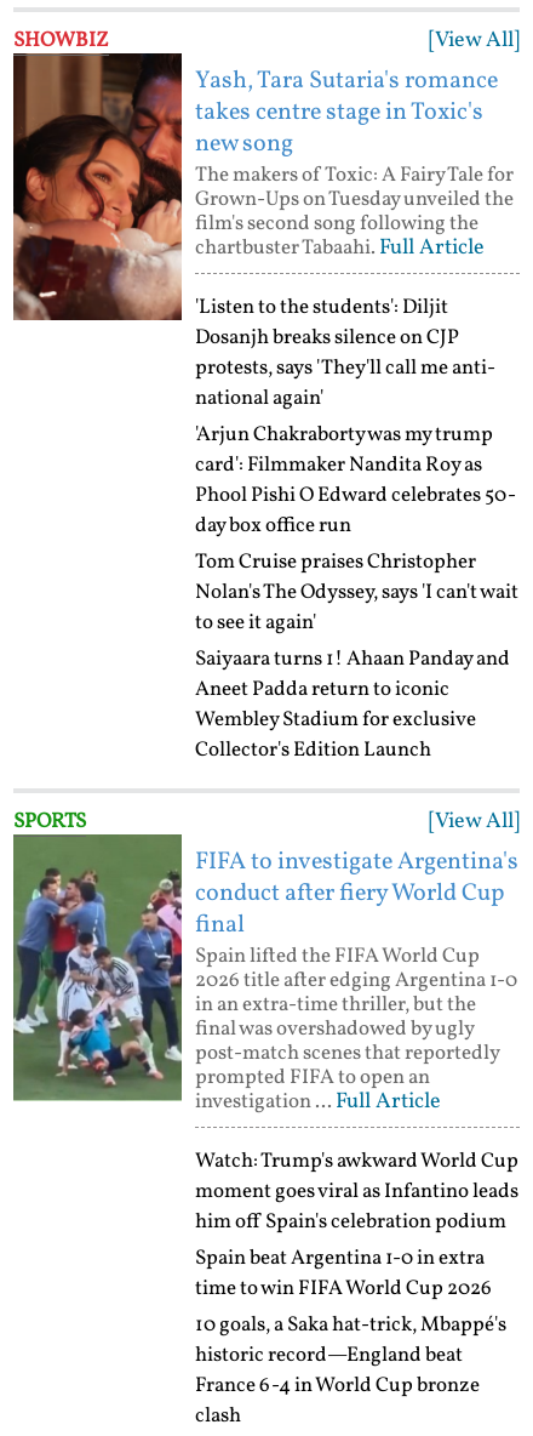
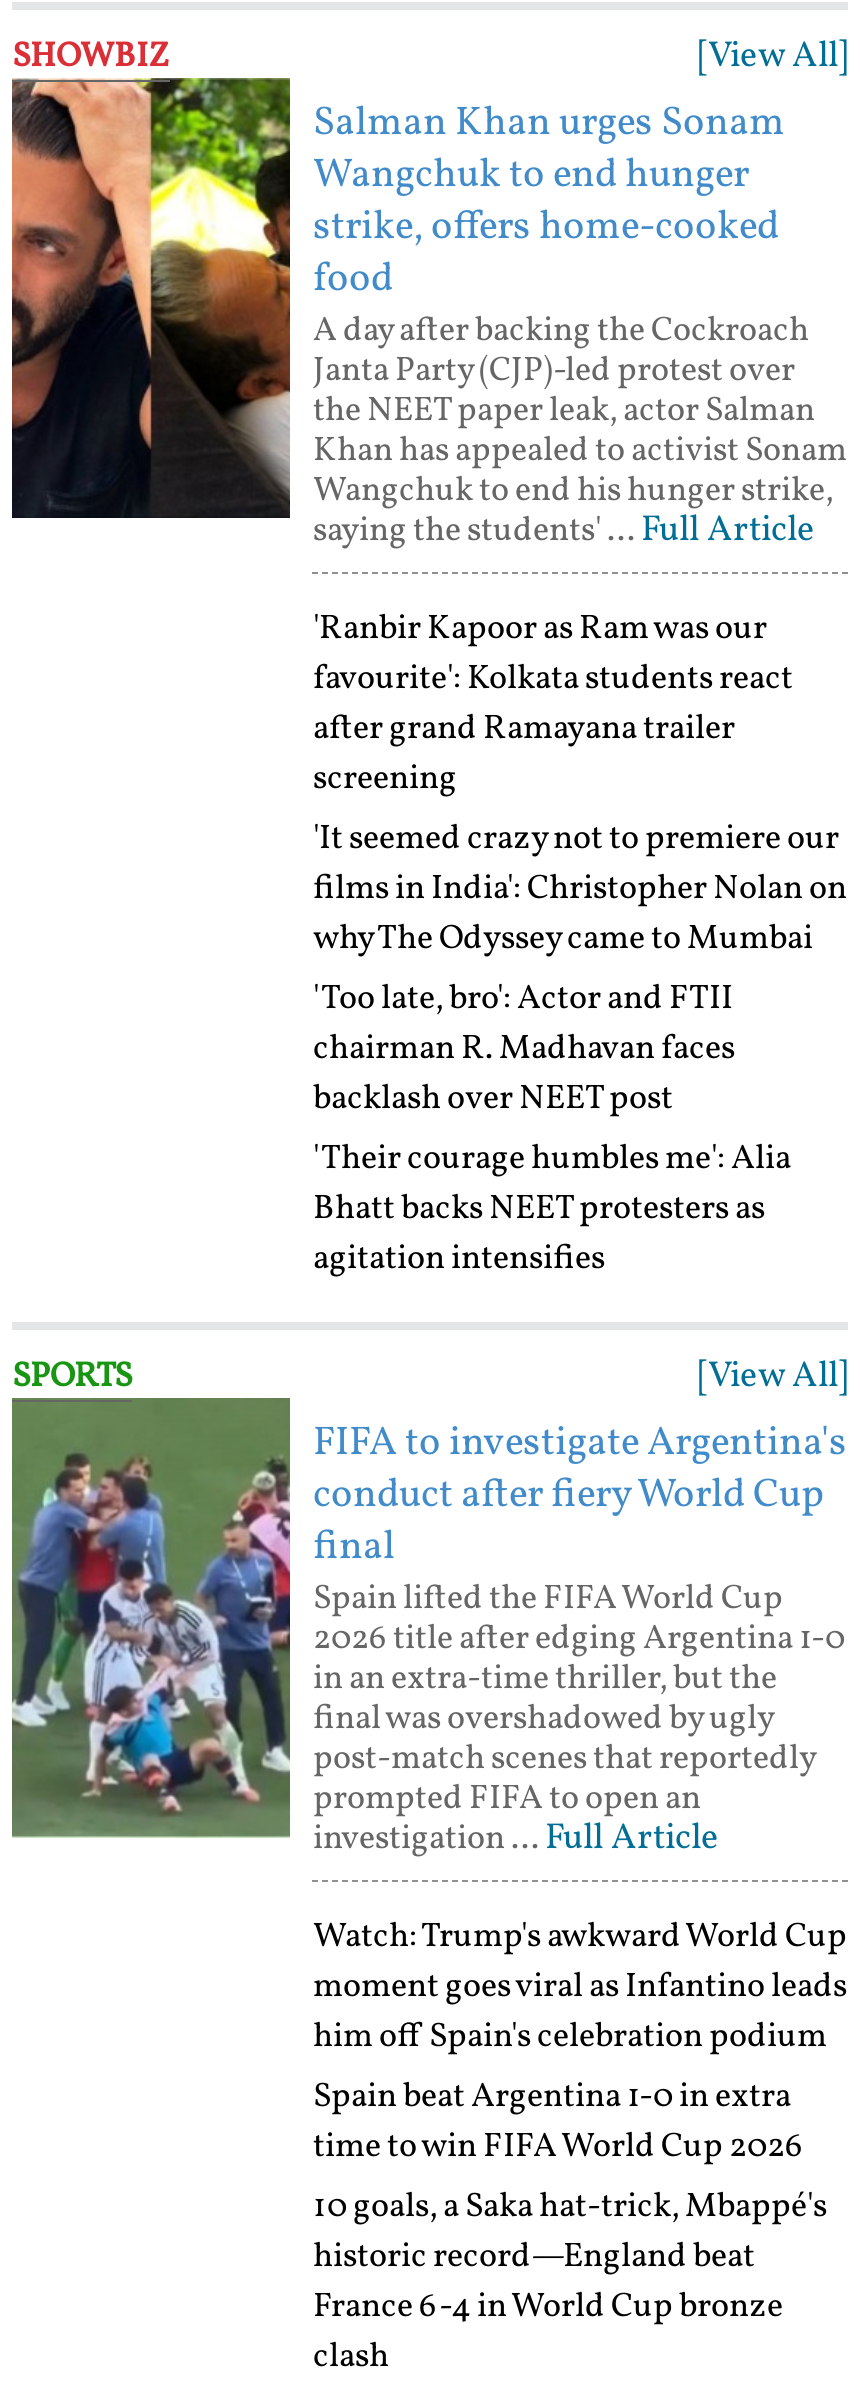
- [image]
- Yash, Tara Sutaria's romance
- takes centre stage in Toxic's
- new song
- The makers of Toxic: A Fairy Tale for
- Grown-Ups on Tuesday unveiled the
- film's second song following the
- chartbuster Tabaahi. Full Article
+ [image]
+ Salman Khan urges Sonam
+ Wangchuk to end hunger
+ strike, offers home-cooked
+ food
+ A day after backing the Cockroach
+ Janta Party (CJP)-led protest over
+ the NEET paper leak, actor Salman
+ Khan has appealed to activist Sonam
+ Wangchuk to end his hunger strike,
+ saying the students' ... Full Article

- 'Listen to the students': Diljit
- Dosanjh breaks silence on CJP
- protests, says 'They'll call me anti-
- national again'
- 'Arjun Chakraborty was my trump
- card': Filmmaker Nandita Roy as
- Phool Pishi O Edward celebrates 50-
- day box office run
- Tom Cruise praises Christopher
- Nolan's The Odyssey, says 'I can't wait
- to see it again'
- Saiyaara turns 1! Ahaan Panday and
- Aneet Padda return to iconic
- Wembley Stadium for exclusive
- Collector's Edition Launch
+ 'Ranbir Kapoor as Ram was our
+ favourite': Kolkata students react
+ after grand Ramayana trailer
+ screening
+ 'It seemed crazy not to premiere our
+ films in India': Christopher Nolan on
+ why The Odyssey came to Mumbai
+ 'Too late, bro': Actor and FTII
+ chairman R. Madhavan faces
+ backlash over NEET post
+ 'Their courage humbles me': Alia
+ Bhatt backs NEET protesters as
+ agitation intensifies
